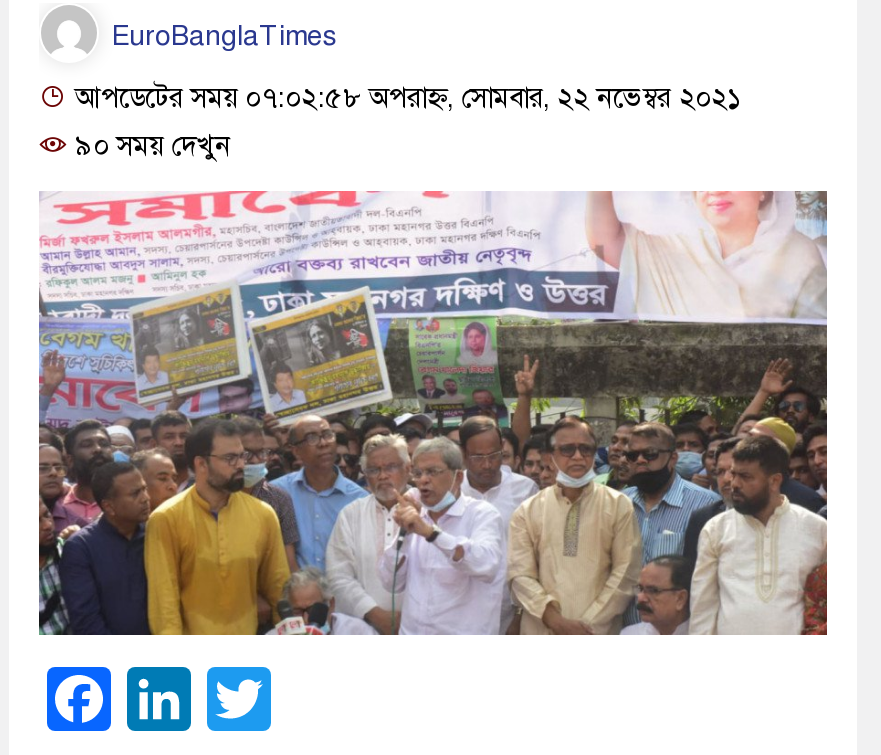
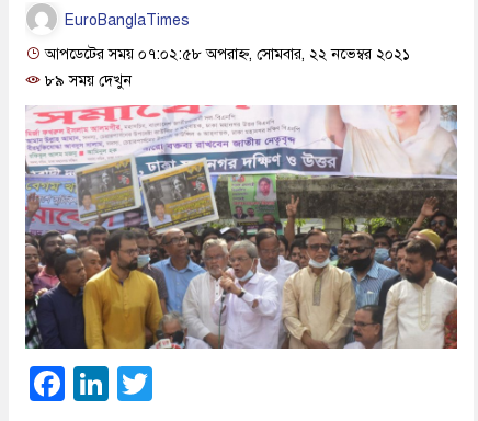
- ৯০ সময় দেখুন
+ ৮৯ সময় দেখুন
